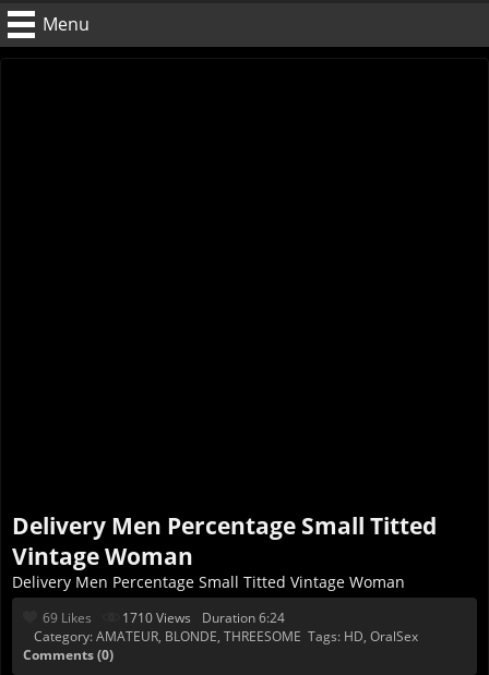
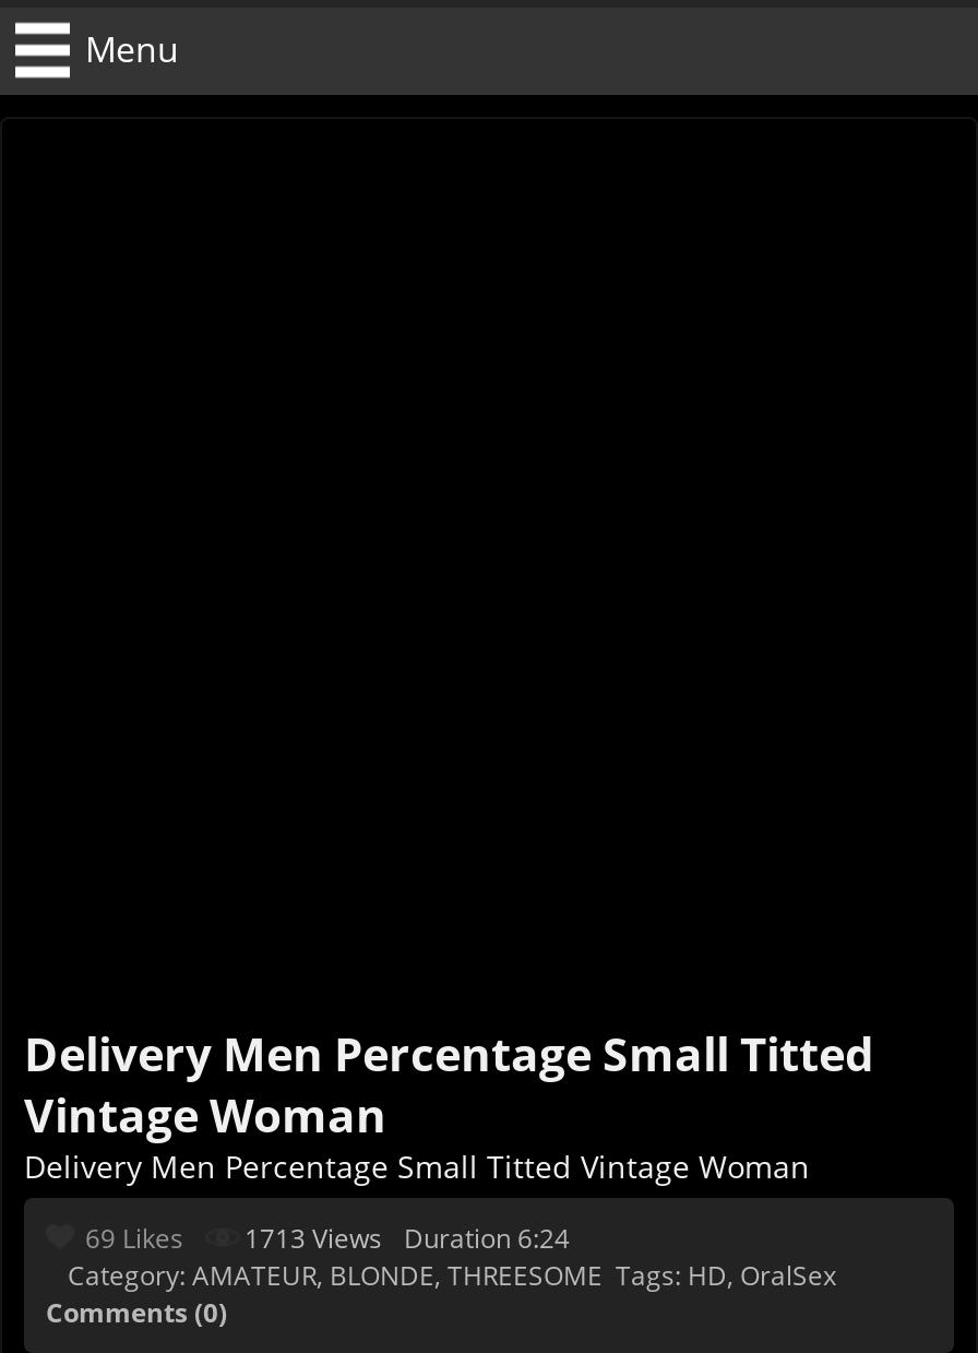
- 1710 Views Duration 6:24
+ 1713 Views Duration 6:24
